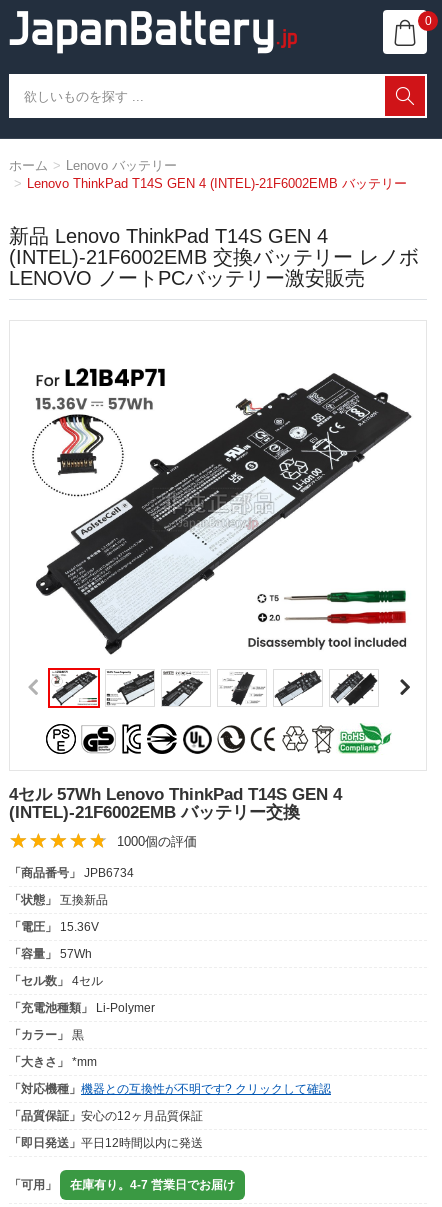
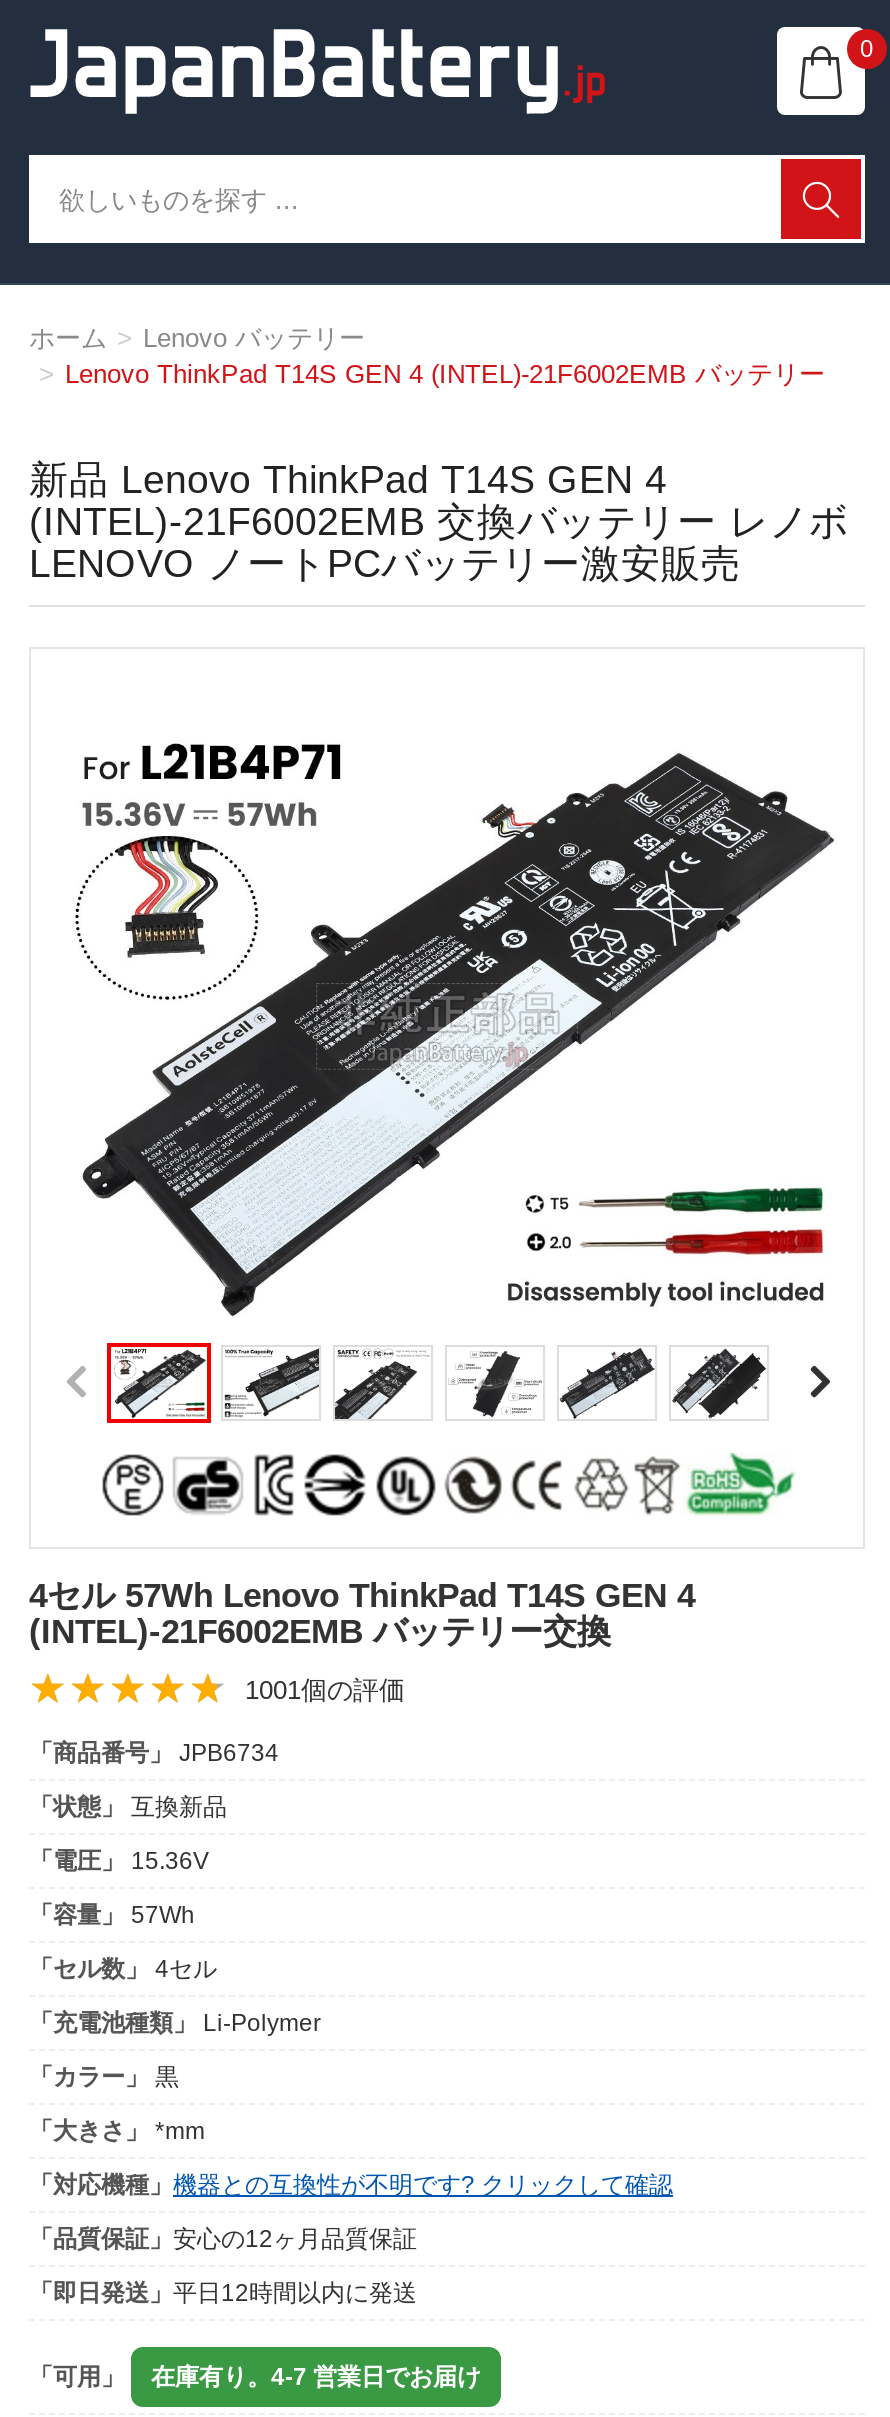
- 1000個の評価
+ 1001個の評価
